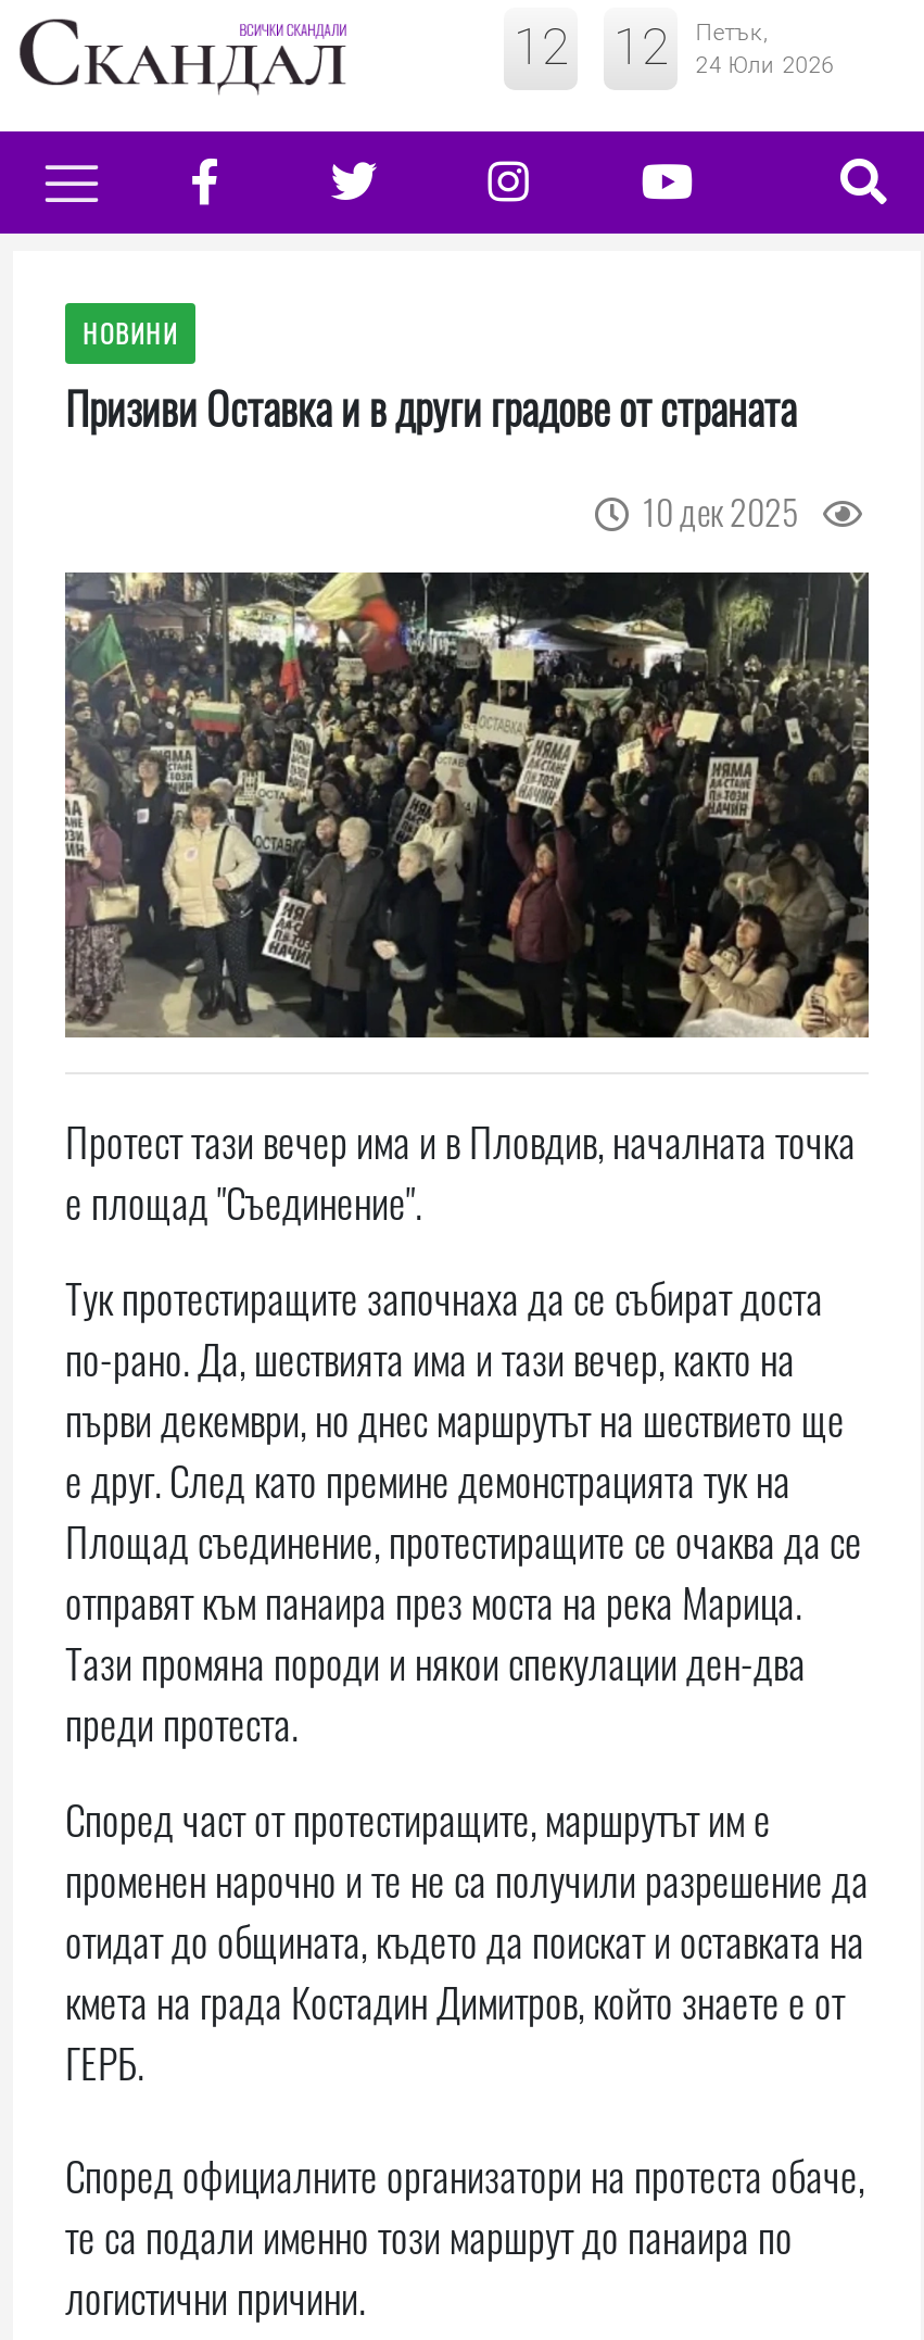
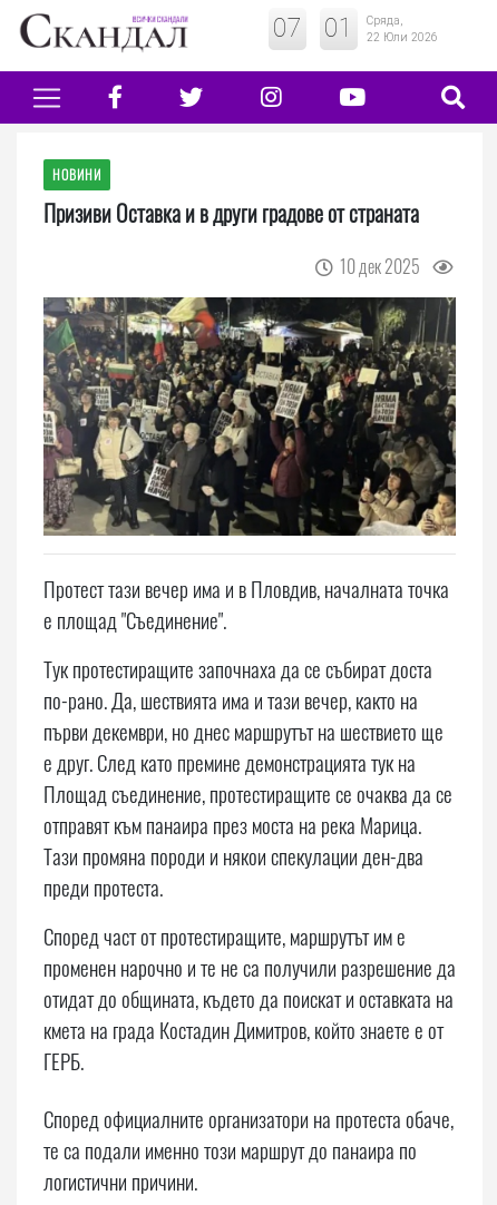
- 12 : 12
- Петък,
- 24 Юли 2026
+ 07 : 01
+ Сряда,
+ 22 Юли 2026
